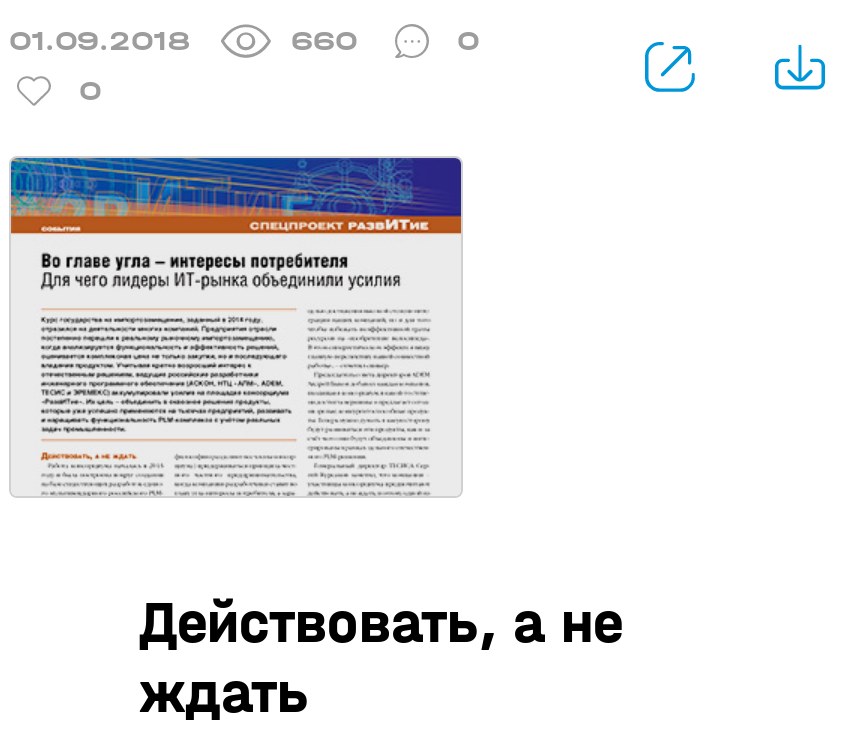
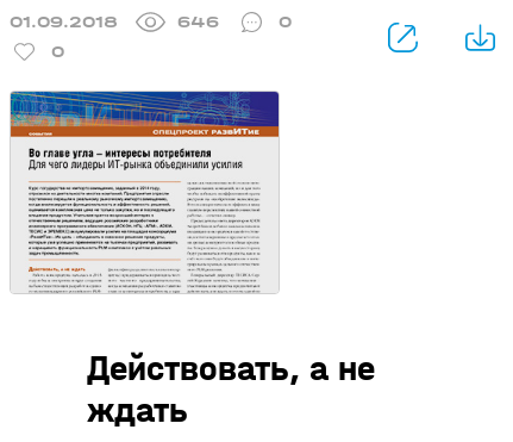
- 660
+ 646
